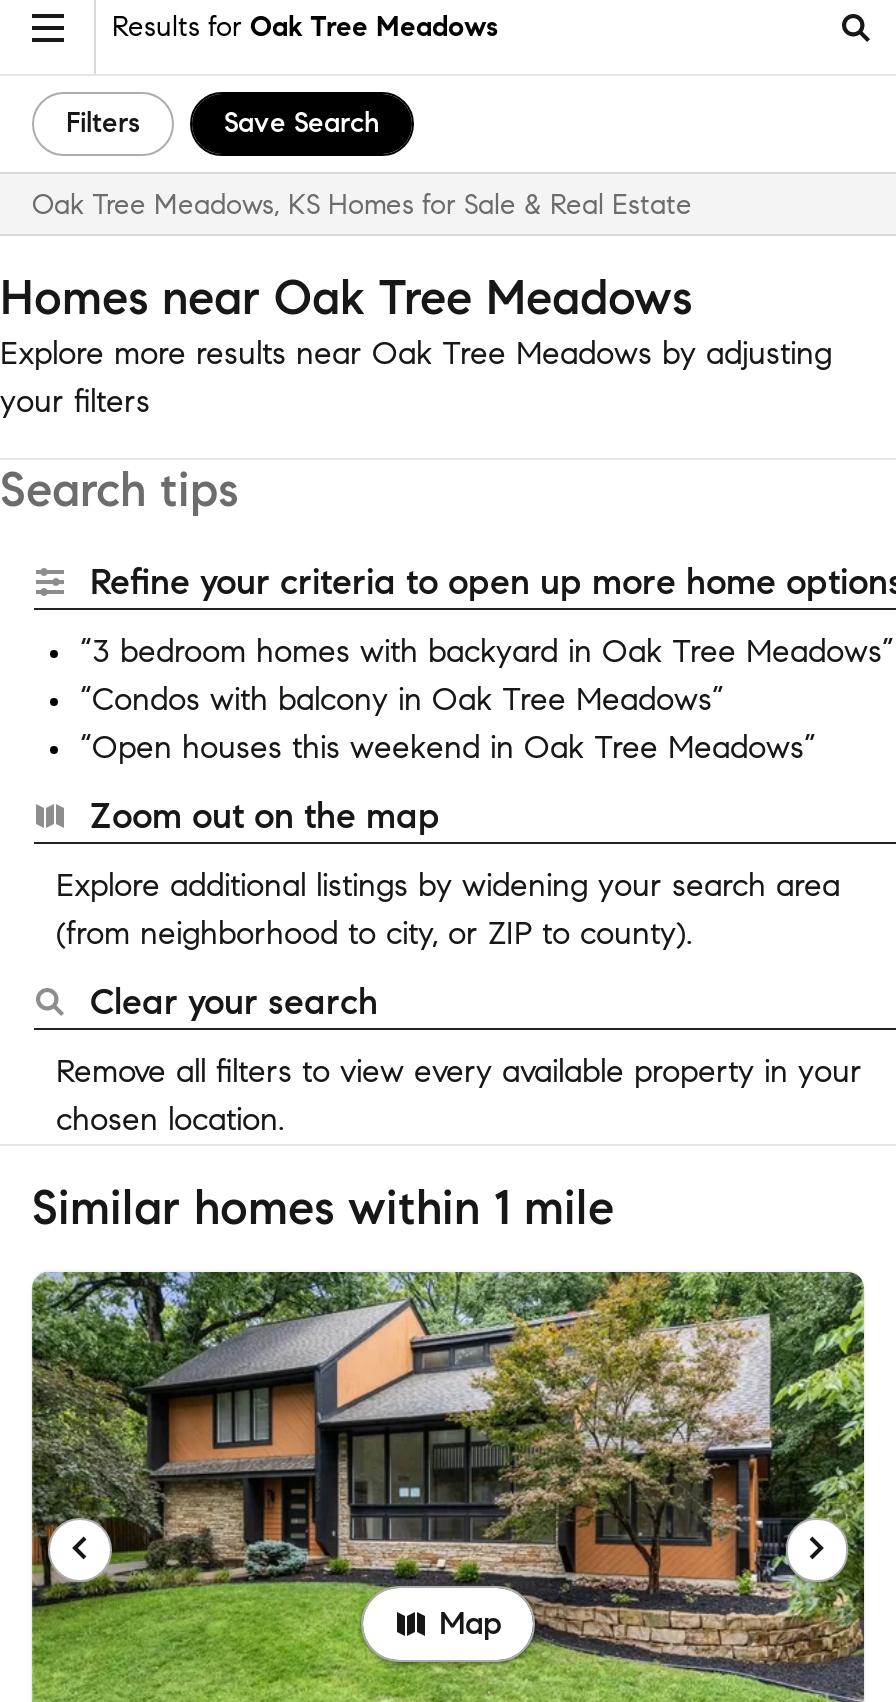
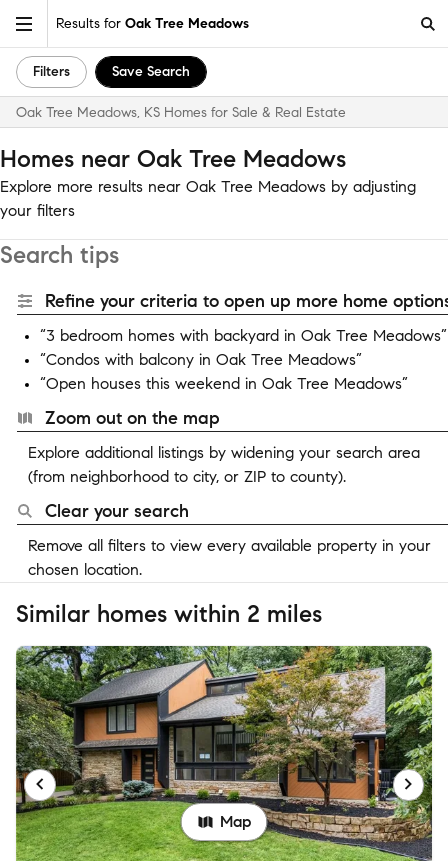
- Similar homes within 1 mile
+ Similar homes within 2 miles
